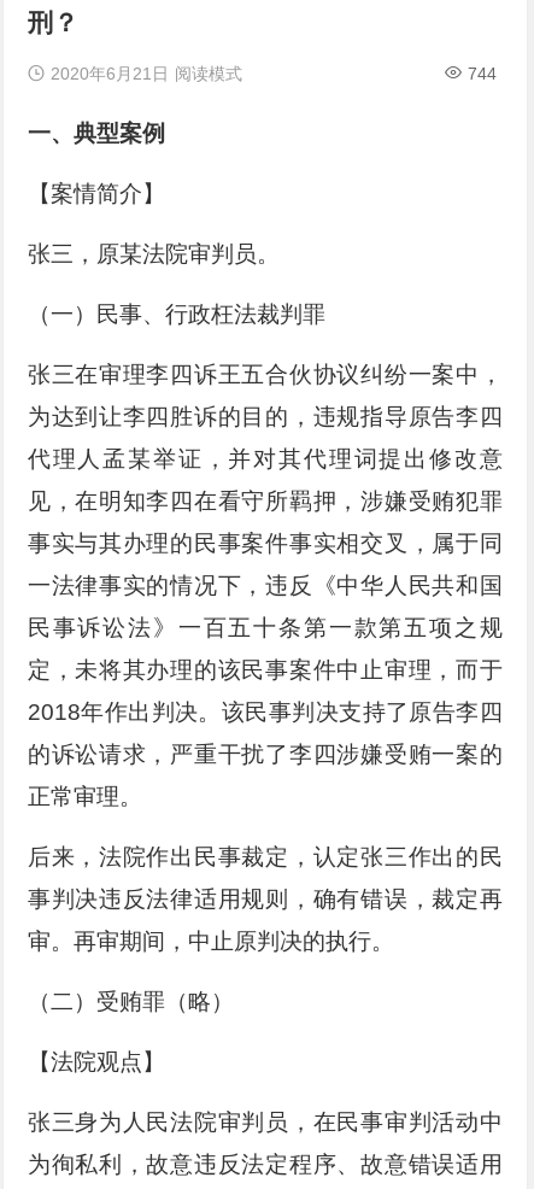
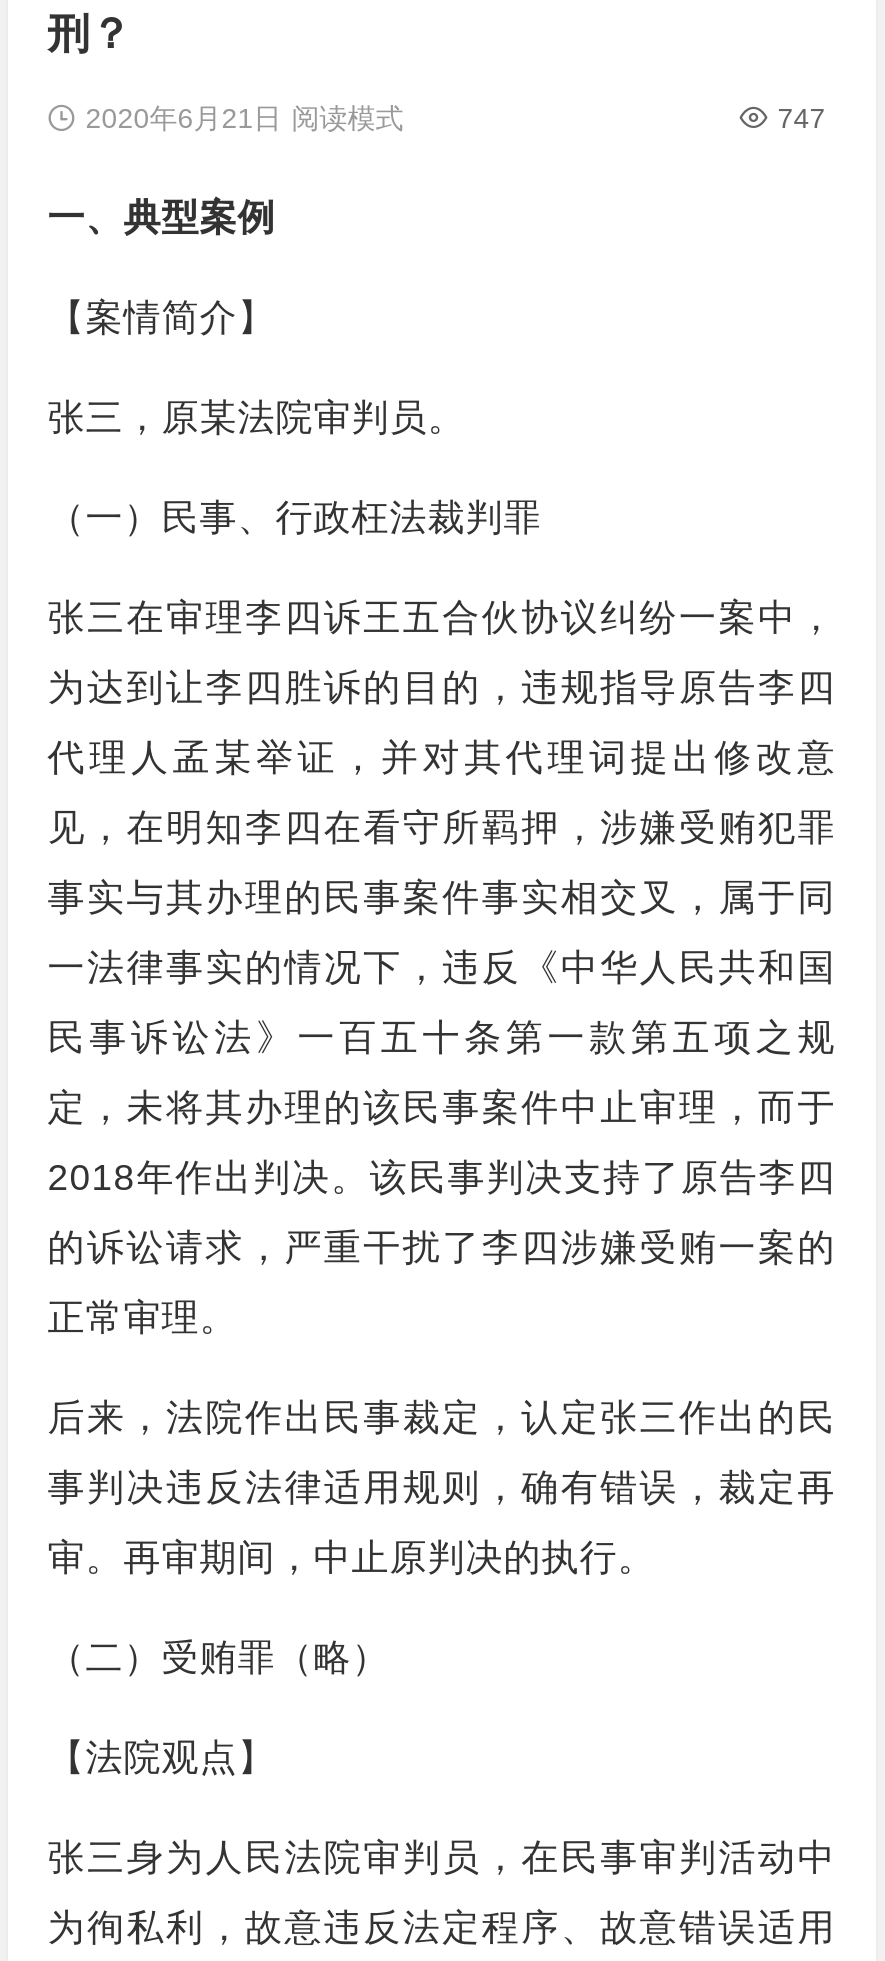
- 744
+ 747
